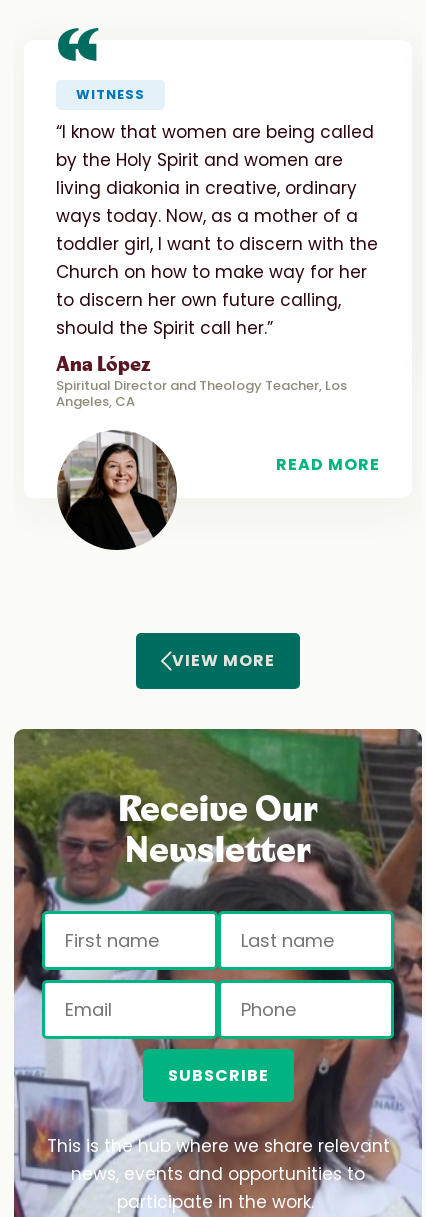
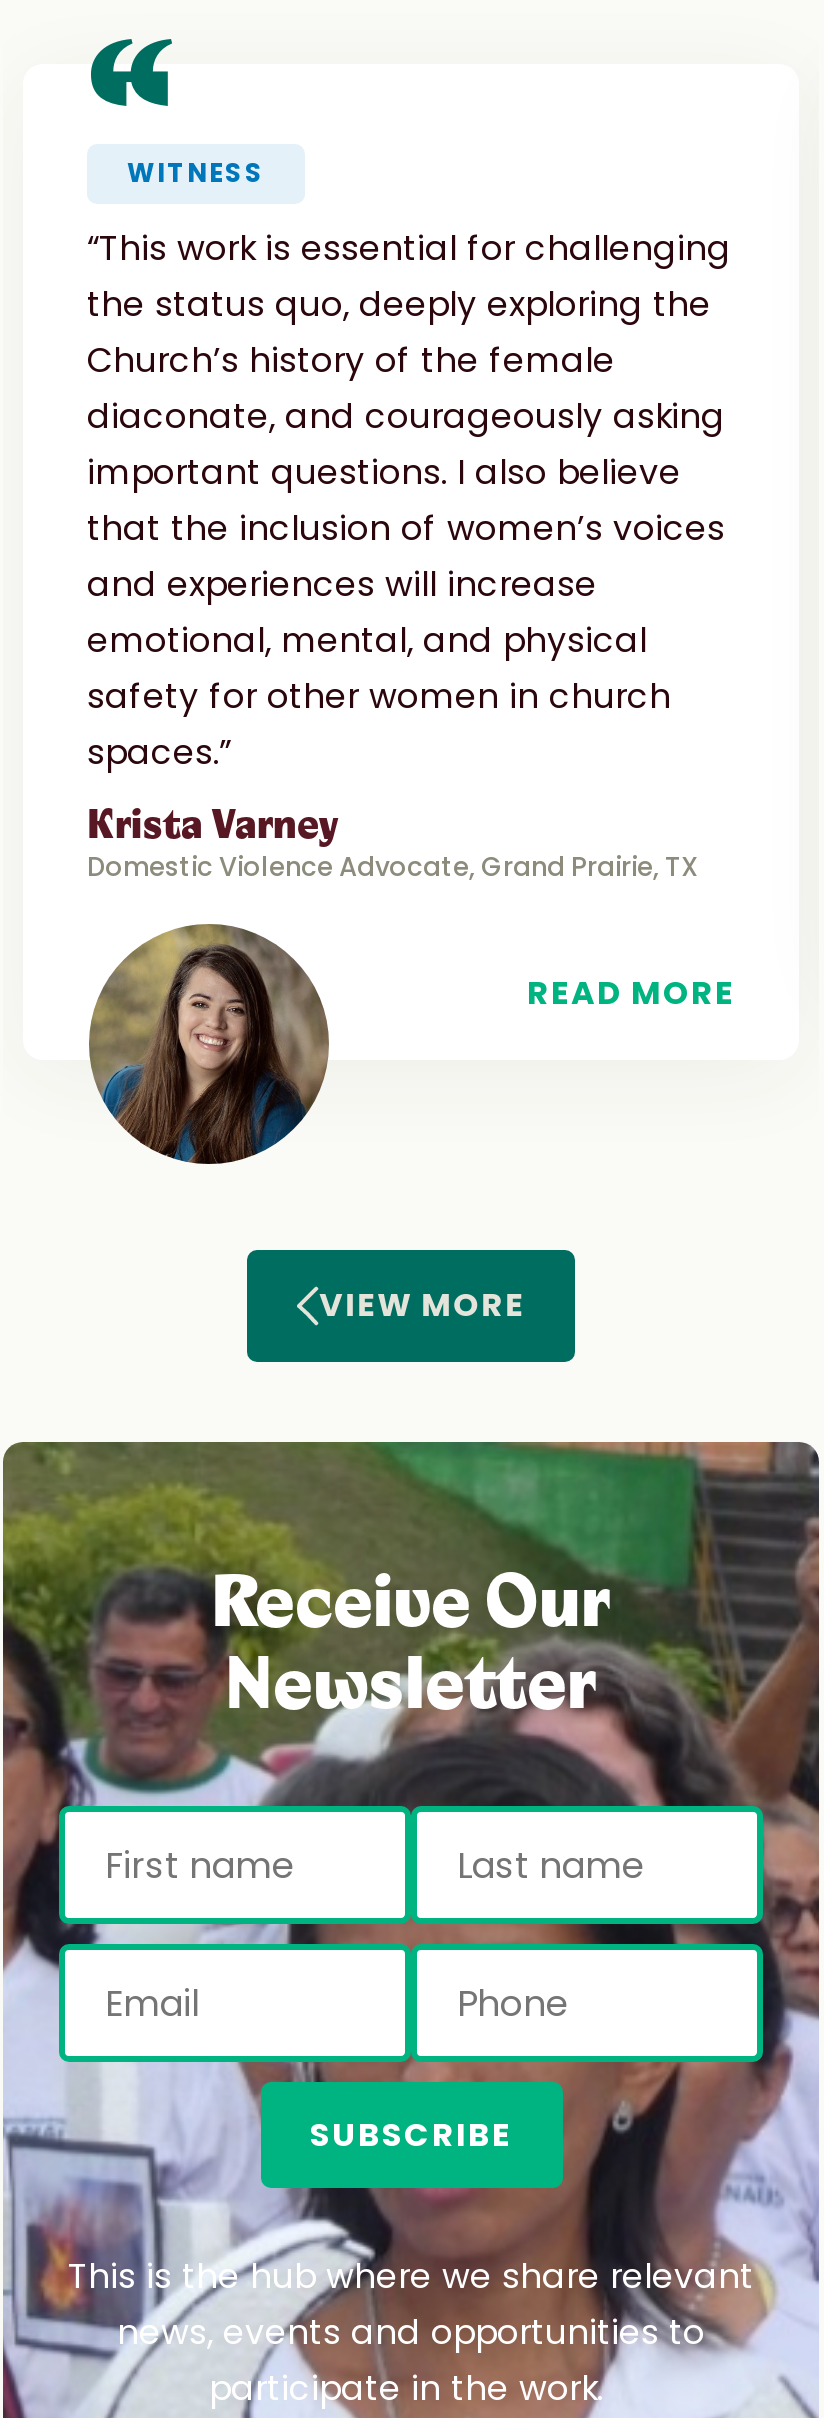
- “I know that women are being called
- by the Holy Spirit and women are
- living diakonia in creative, ordinary
- ways today. Now, as a mother of a
- toddler girl, I want to discern with the
- Church on how to make way for her
- to discern her own future calling,
- should the Spirit call her.”
+ “This work is essential for challenging
+ the status quo, deeply exploring the
+ Church’s history of the female
+ diaconate, and courageously asking
+ important questions. I also believe
+ that the inclusion of women’s voices
+ and experiences will increase
+ emotional, mental, and physical
+ safety for other women in church
+ spaces.”

- Ana López
- Spiritual Director and Theology Teacher, Los
- Angeles, CA
+ Krista Varney
+ Domestic Violence Advocate, Grand Prairie, TX

- [image]
+ [image]

moved down: READ MORE
